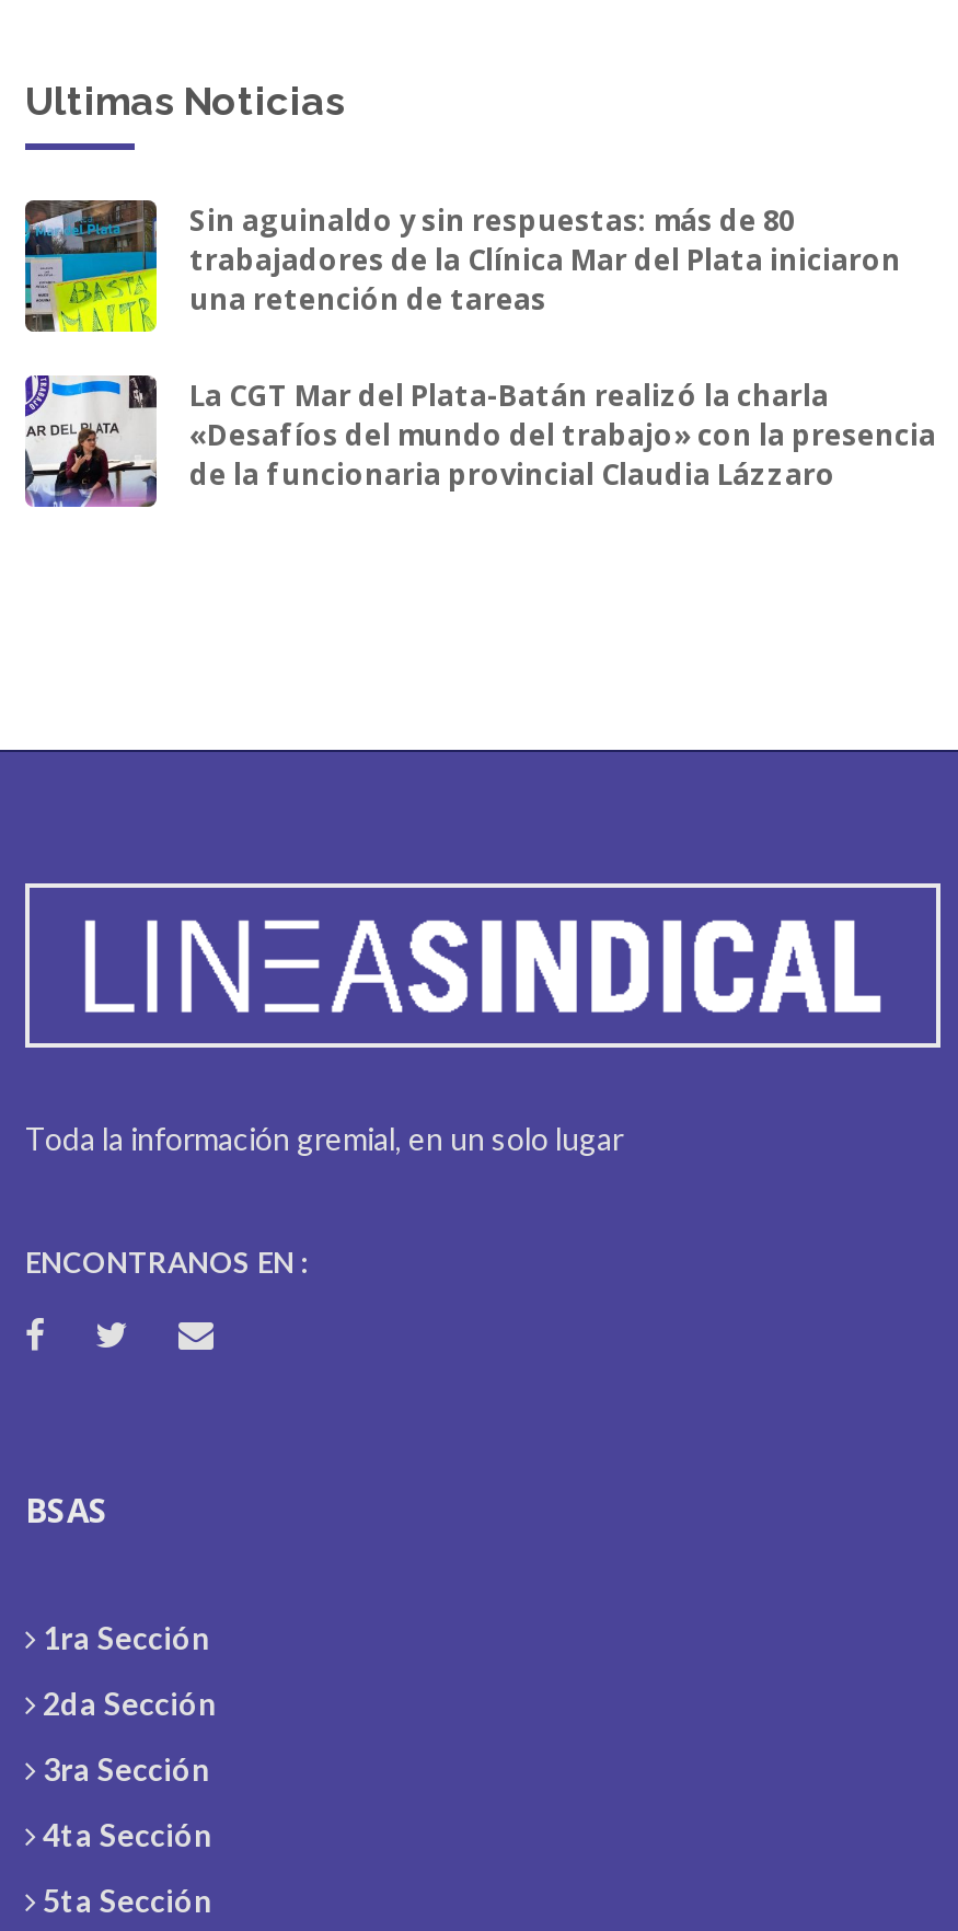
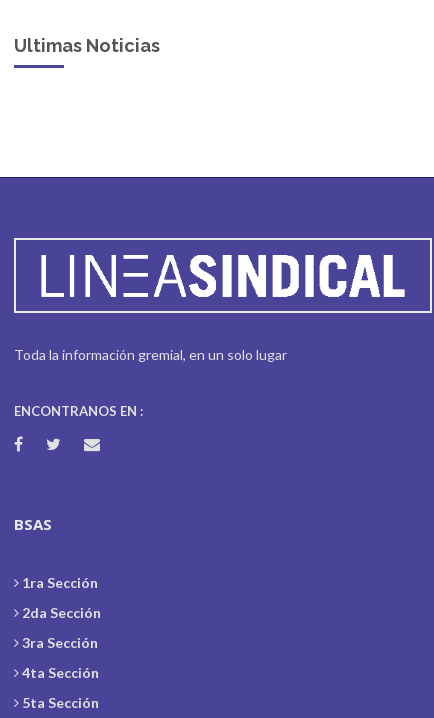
- [image]
- Sin aguinaldo y sin respuestas: más de 80
- trabajadores de la Clínica Mar del Plata iniciaron
- una retención de tareas
- La CGT Mar del Plata-Batán realizó la charla
- «Desafíos del mundo del trabajo» con la presencia
- de la funcionaria provincial Claudia Lázzaro

- [image]
